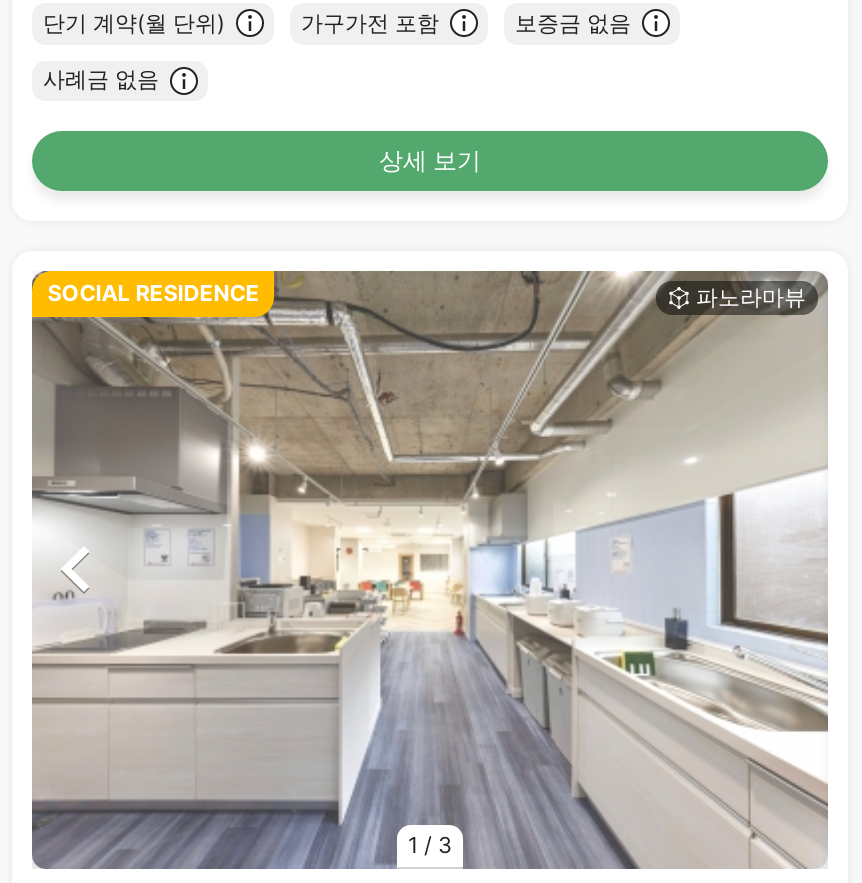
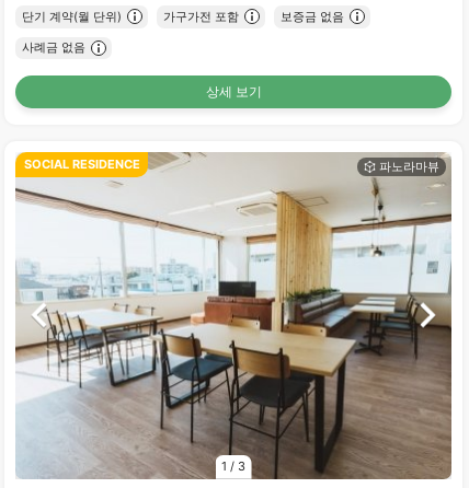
- [image]
+ [image]
